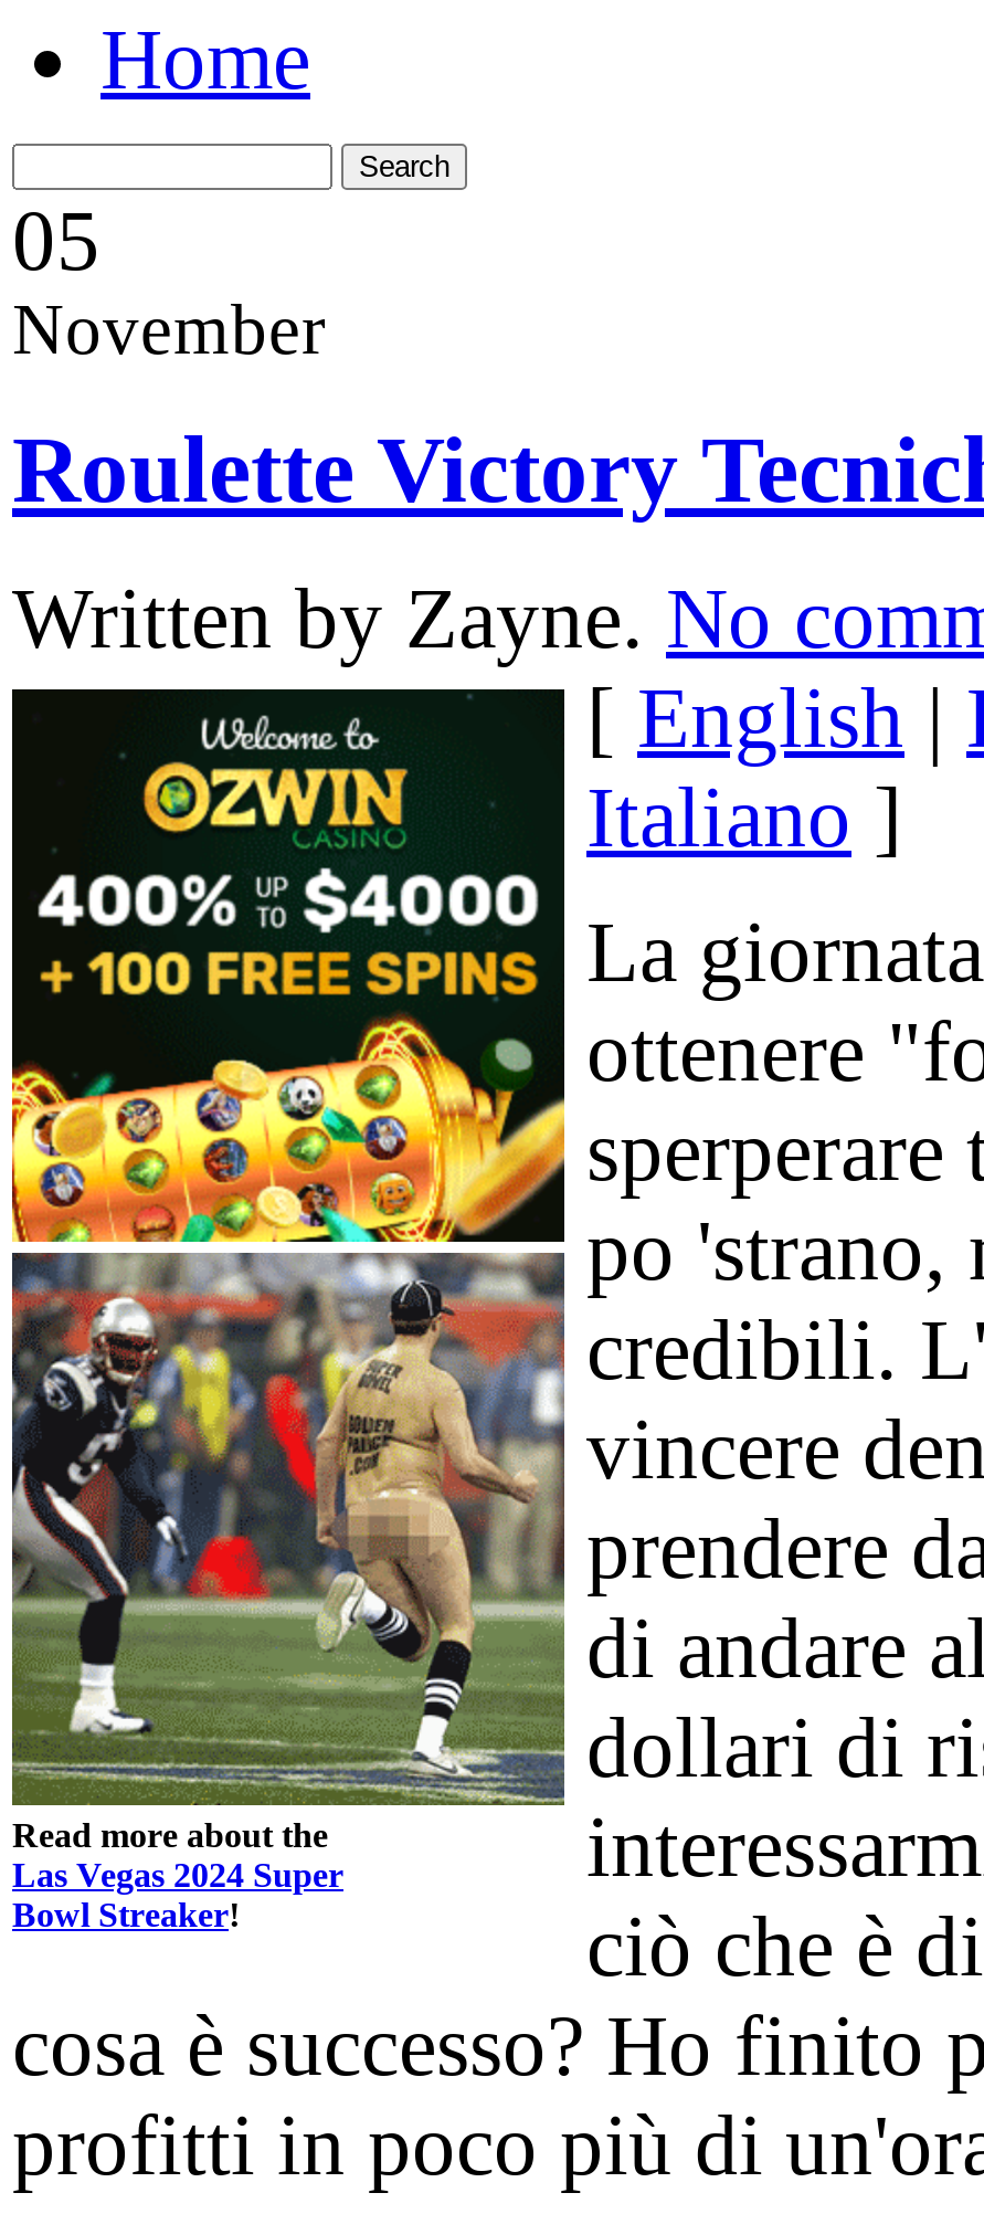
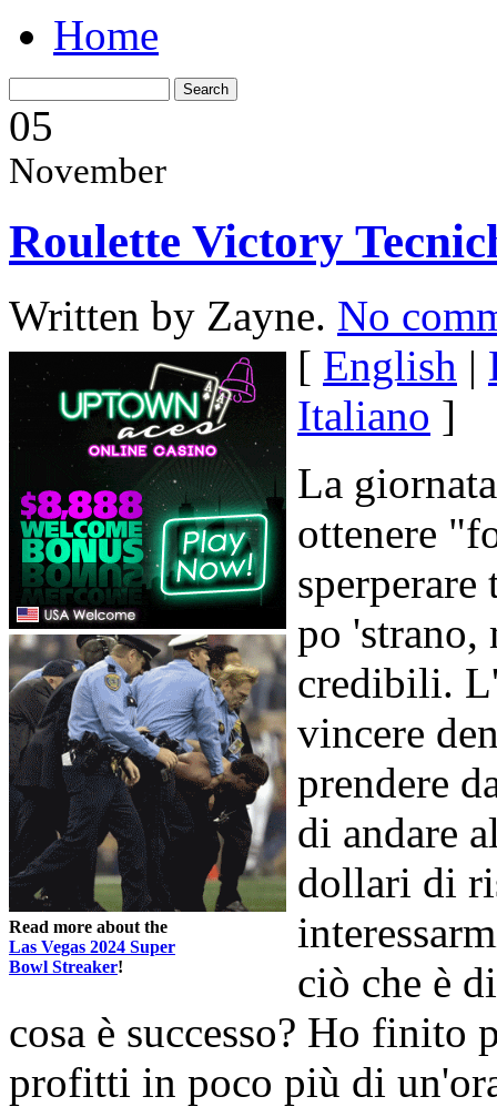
- [image]
+ [image]
